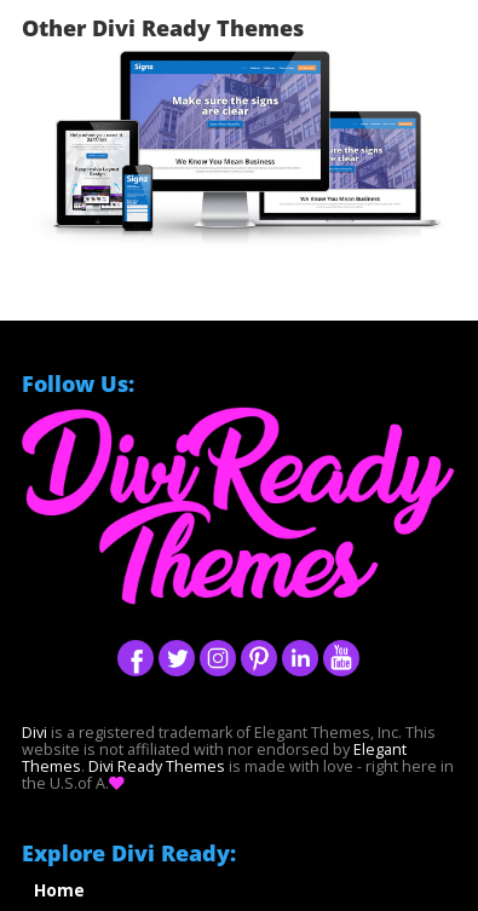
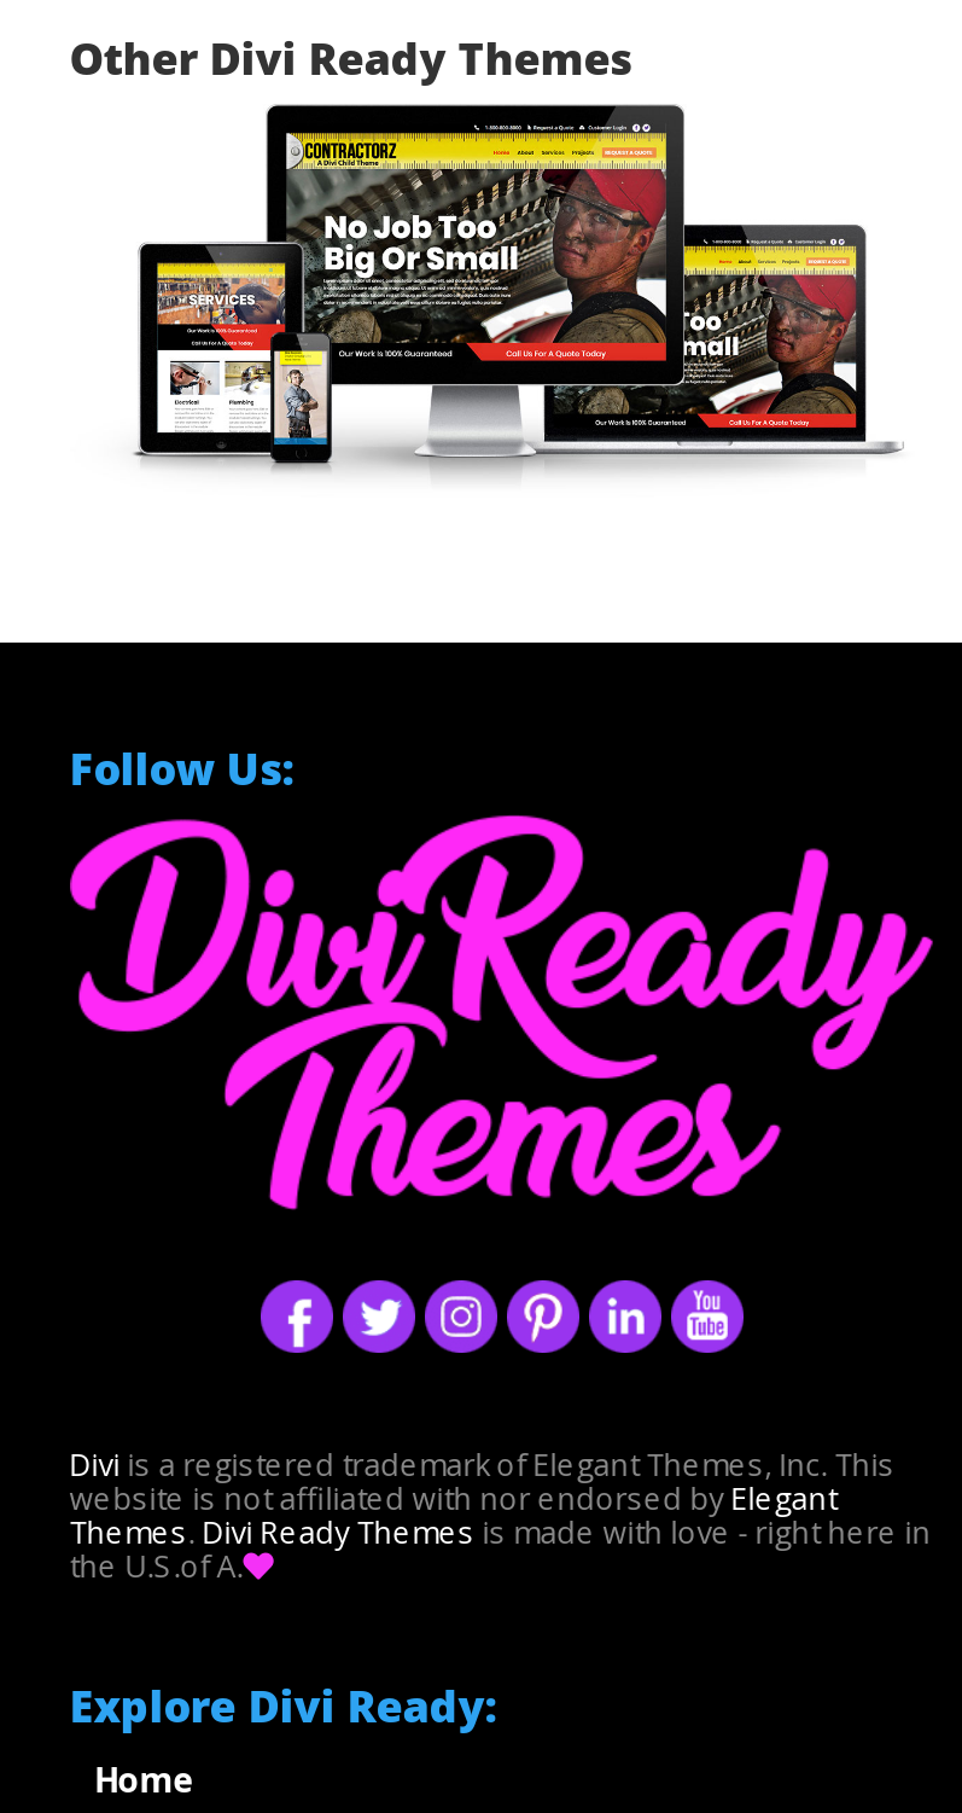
- [image]
+ [image]
